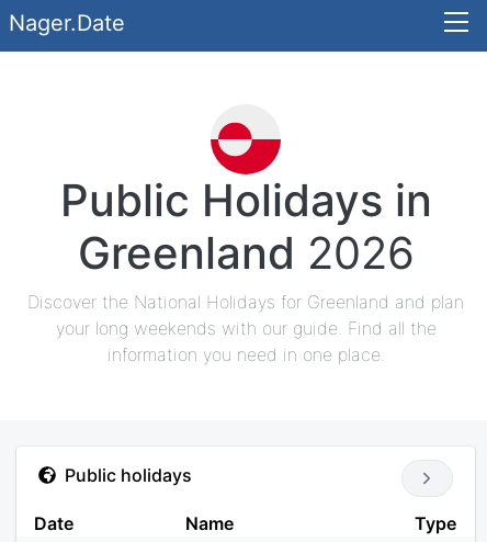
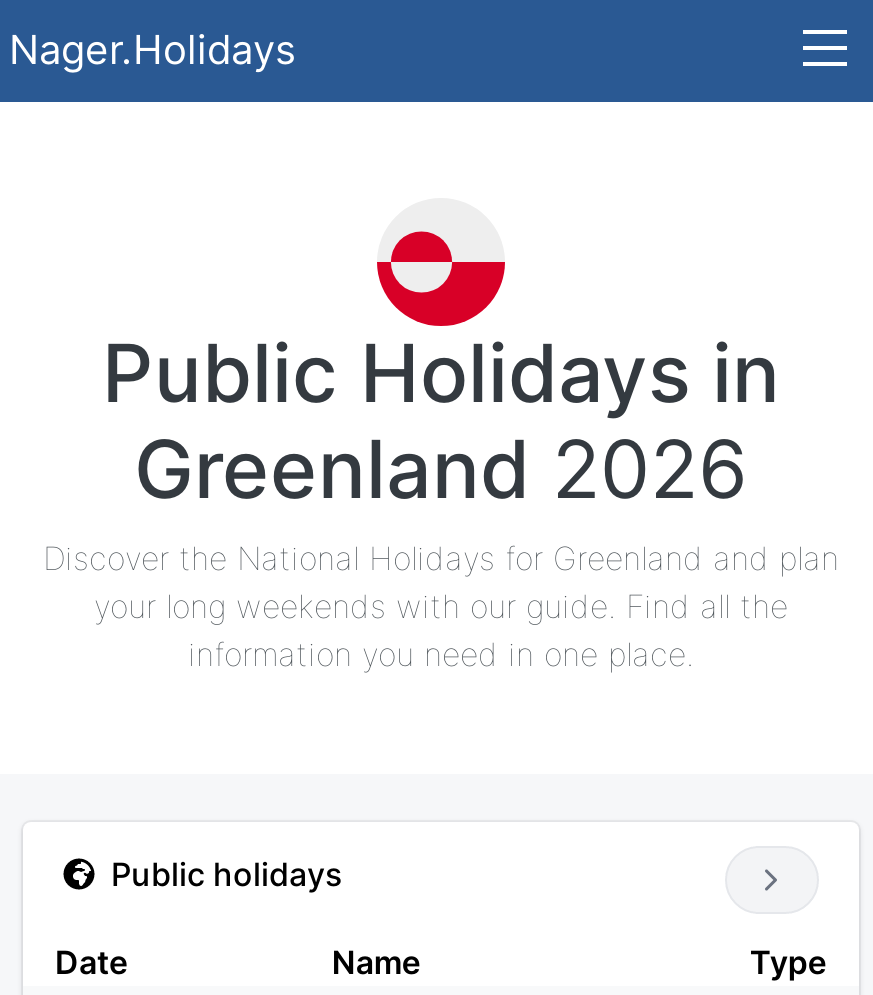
- Nager.Date
+ Nager.Holidays
